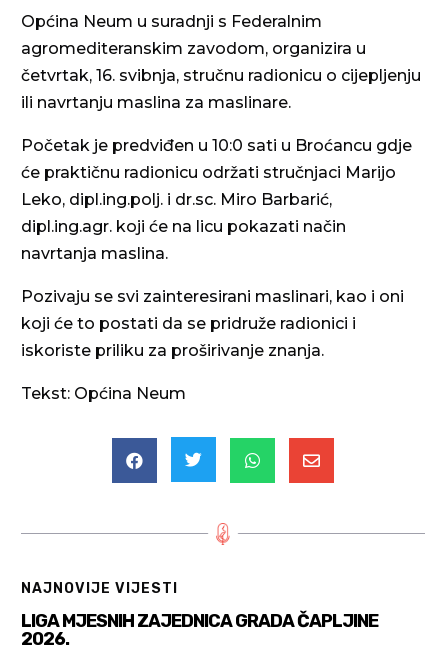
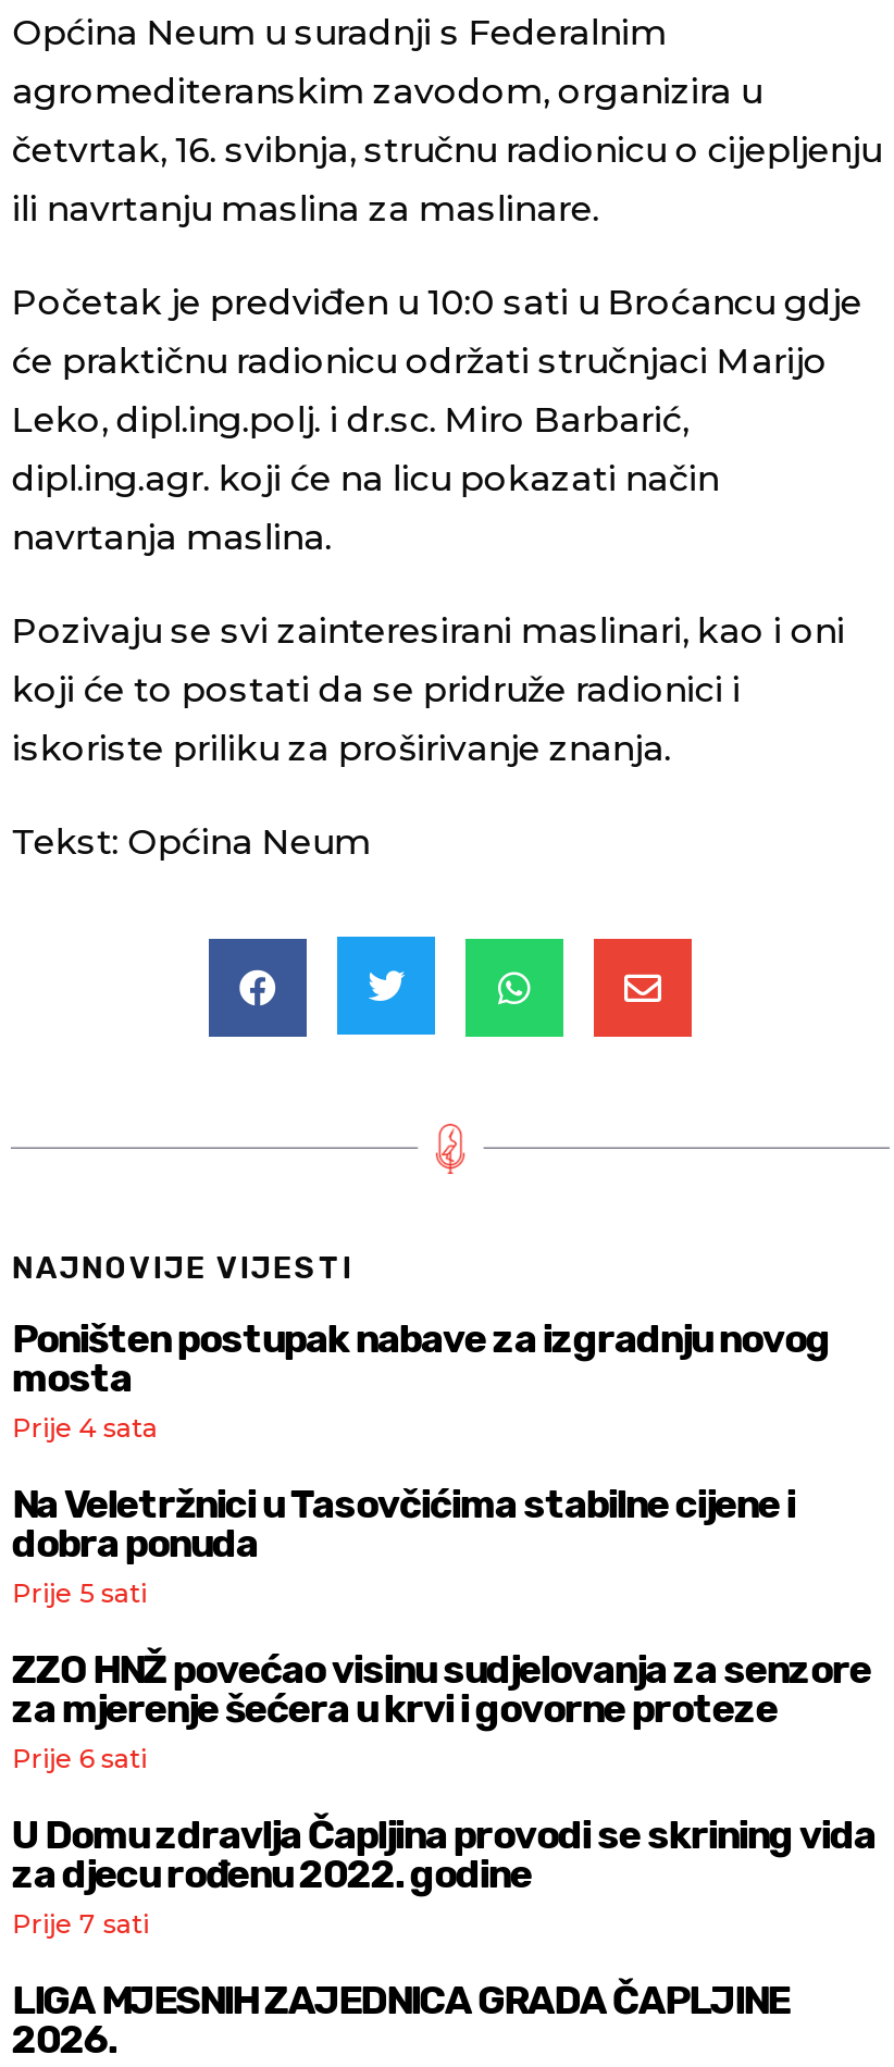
+ Poništen postupak nabave za izgradnju novog
+ mosta
+ Prije 4 sata
+ Na Veletržnici u Tasovčićima stabilne cijene i
+ dobra ponuda
+ Prije 5 sati
+ ZZO HNŽ povećao visinu sudjelovanja za senzore
+ za mjerenje šećera u krvi i govorne proteze
+ Prije 6 sati
+ U Domu zdravlja Čapljina provodi se skrining vida
+ za djecu rođenu 2022. godine
+ Prije 7 sati
